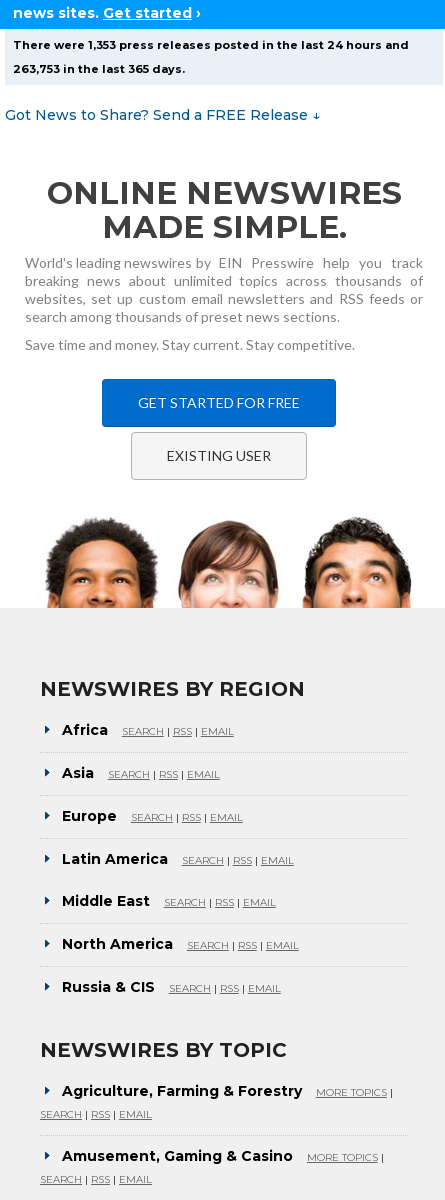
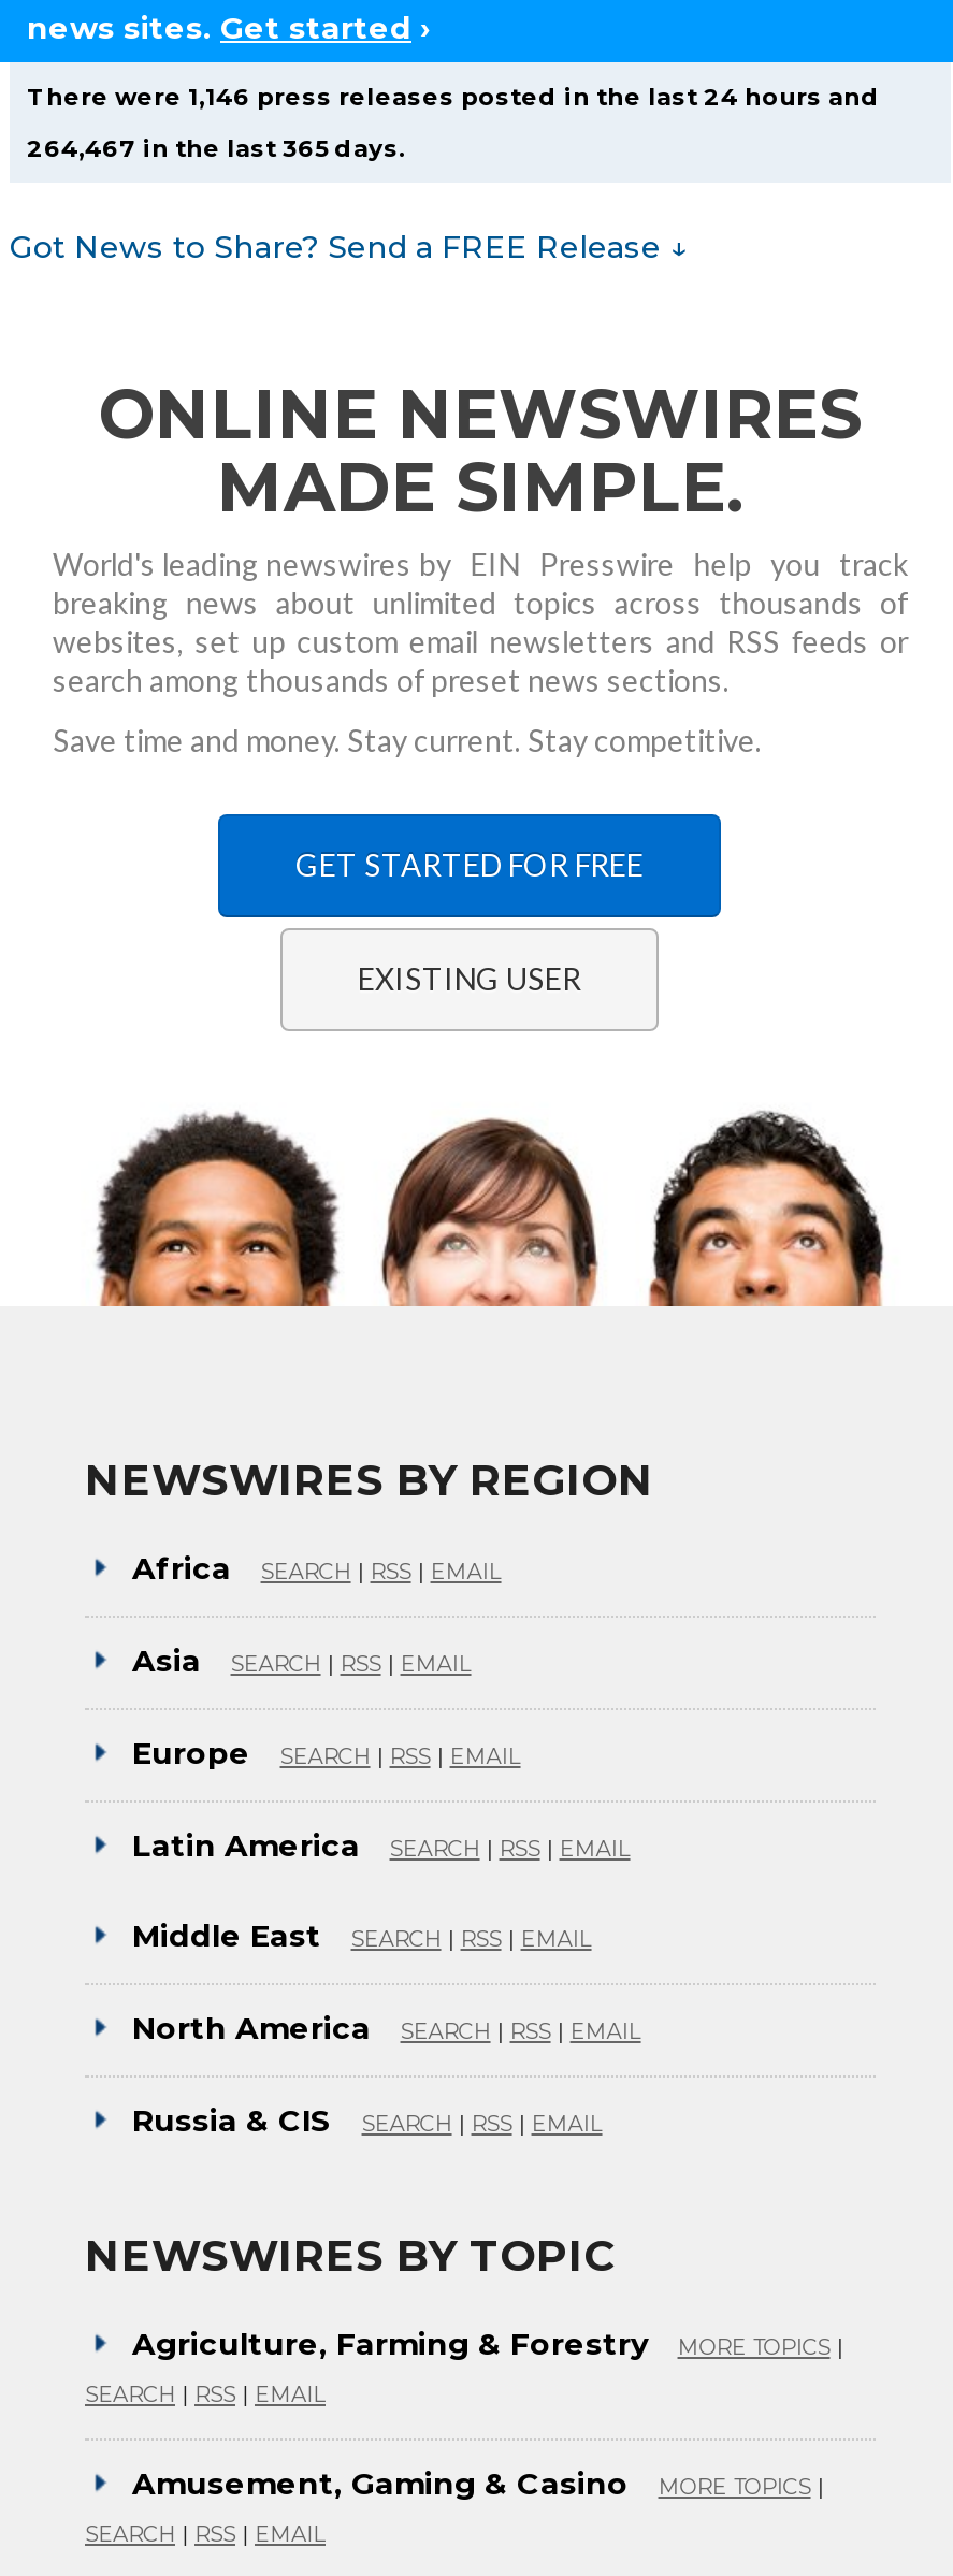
- There were 1,353 press releases posted in the last 24 hours and
+ There were 1,146 press releases posted in the last 24 hours and

- 263,753 in the last 365 days.
+ 264,467 in the last 365 days.
